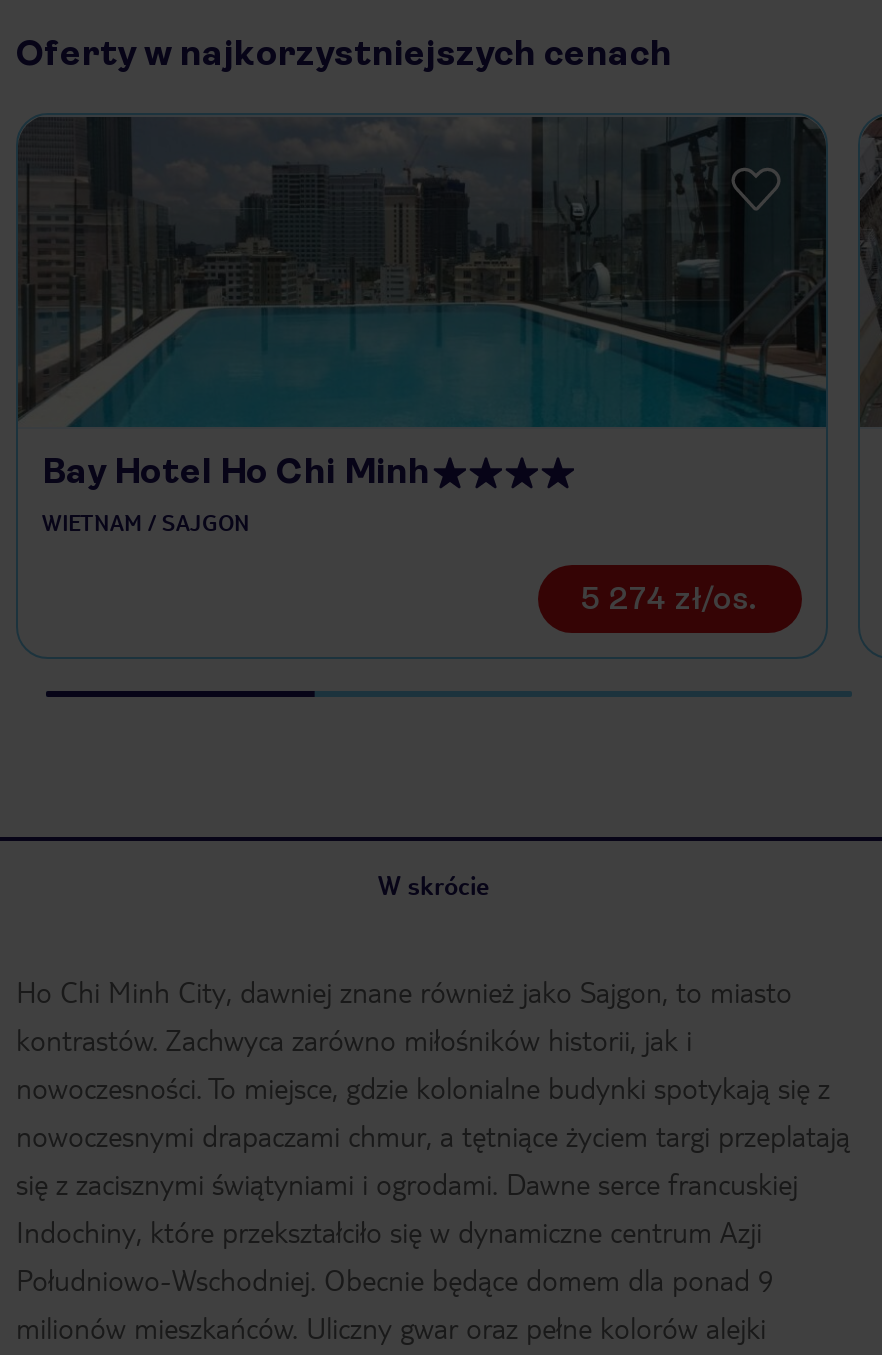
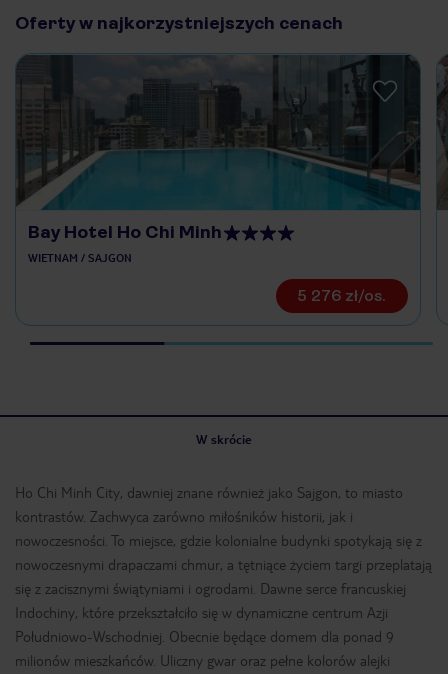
- 5 274 zł/os.
+ 5 276 zł/os.
